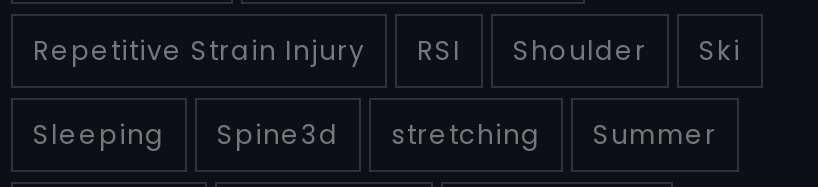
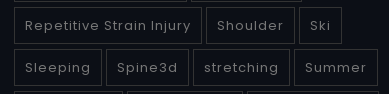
- RSI
